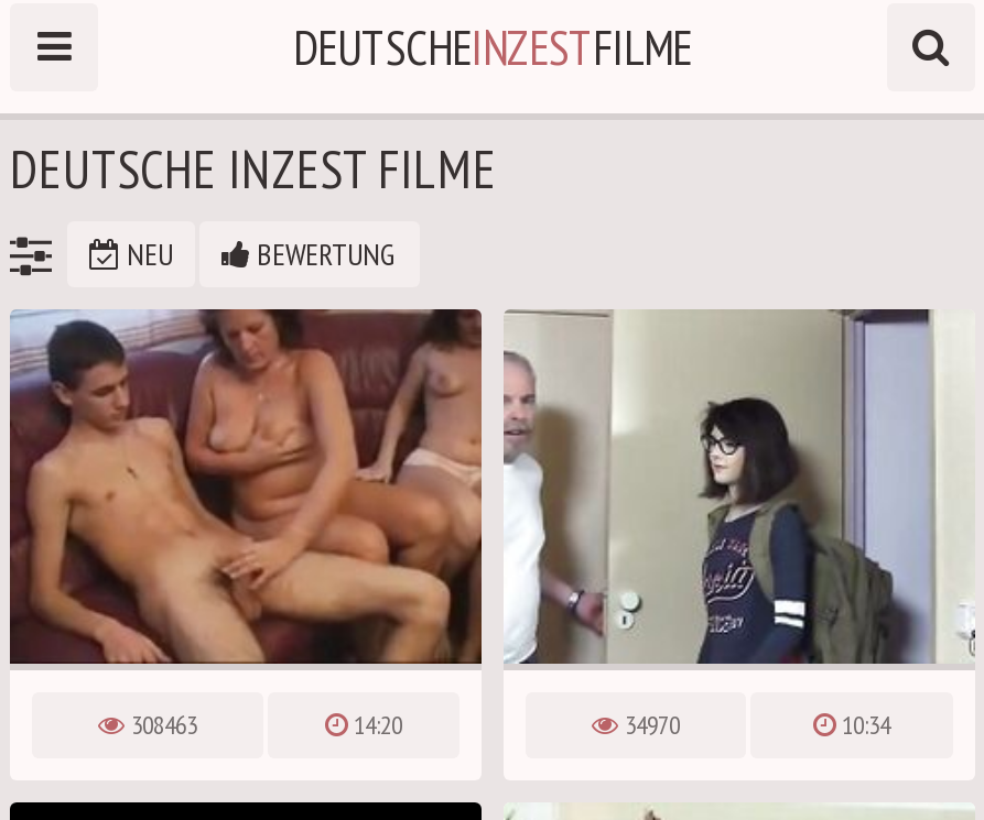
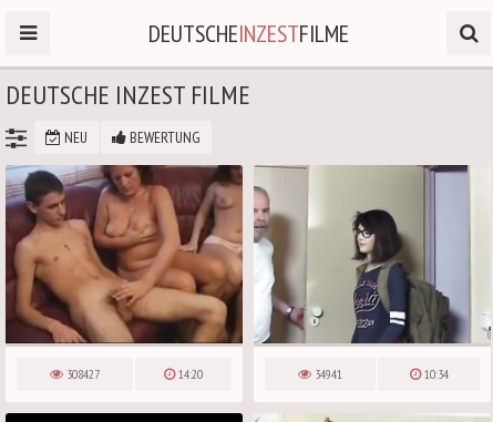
- 308463
+ 308427

- 34970
+ 34941
